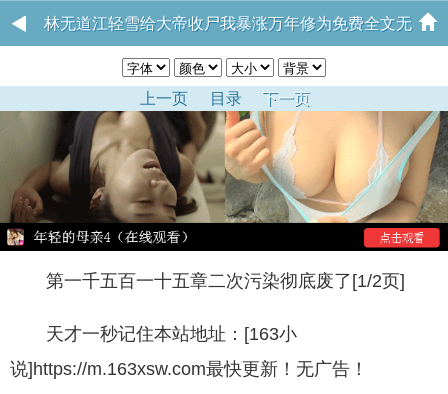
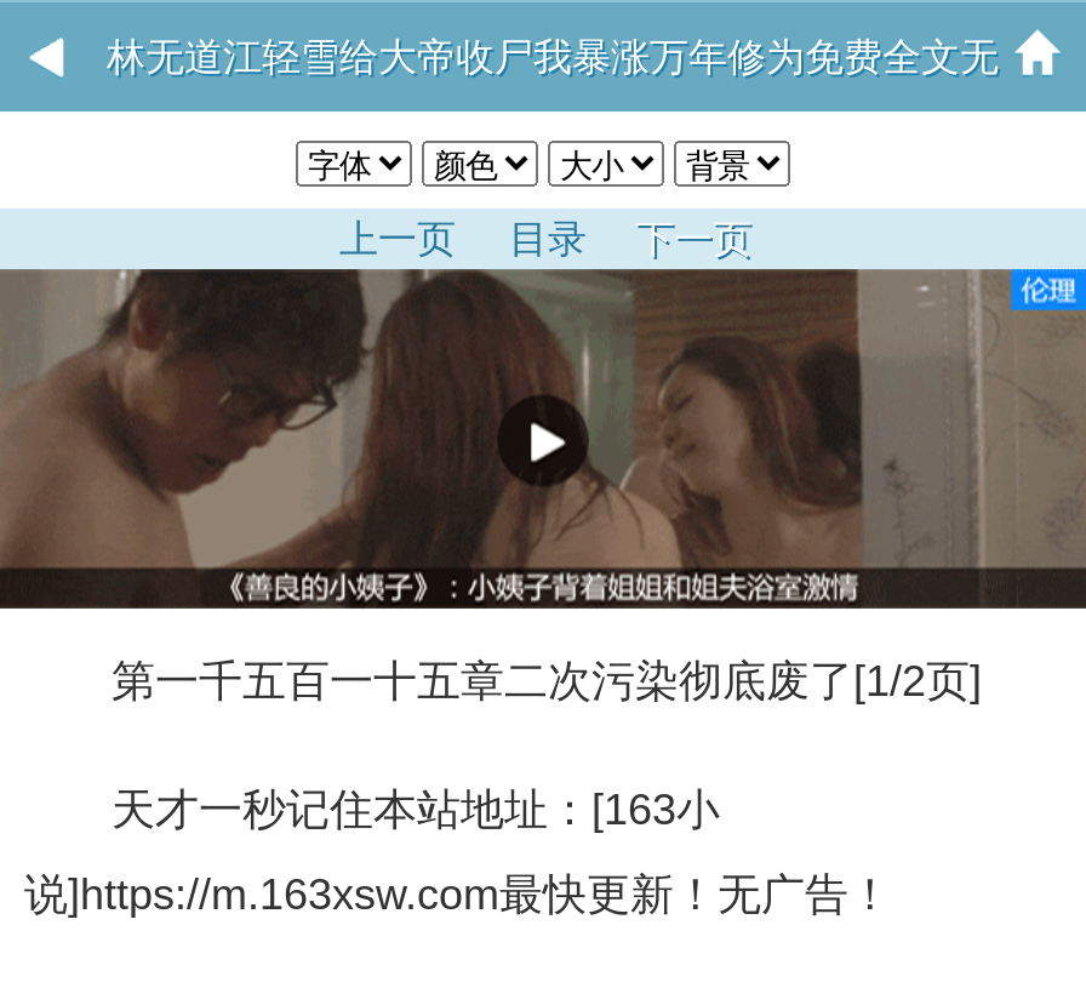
- [image]
+ [image]
